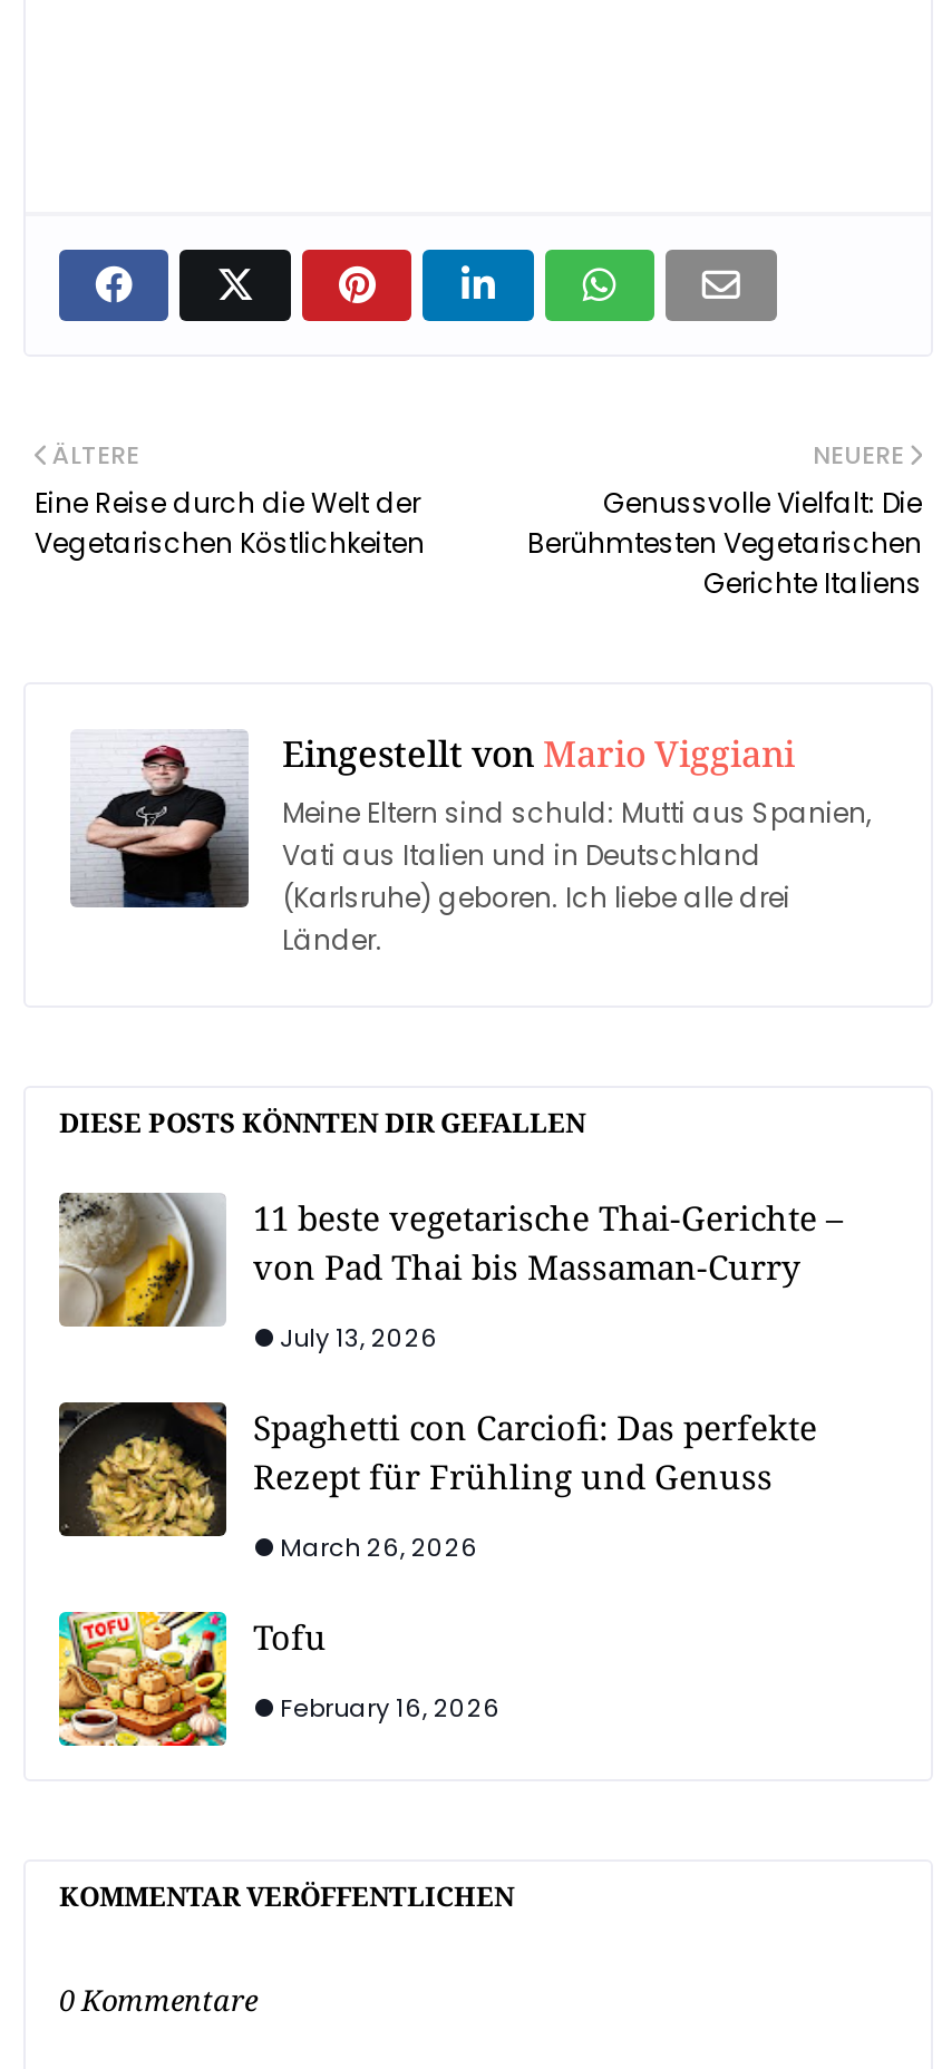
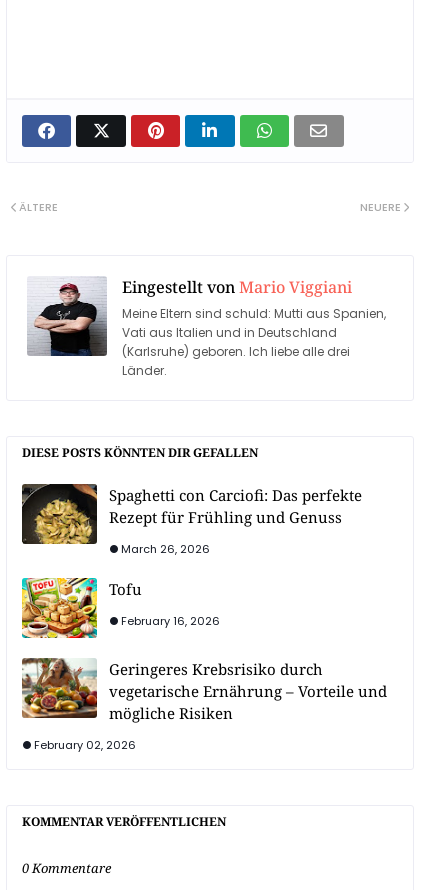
- Eine Reise durch die Welt der
- Vegetarischen Köstlichkeiten

- Genussvolle Vielfalt: Die
- Berühmtesten Vegetarischen
- Gerichte Italiens

moved up: [image] | Eingestellt von Mario Viggiani | Meine Eltern sind schuld: Mutti aus Spanien, | Vati aus Italien und in Deutschland | (Karlsruhe) geboren. Ich liebe alle drei | Länder. | DIESE POSTS KÖNNTEN DIR GEFALLEN

- [image]
- 11 beste vegetarische Thai-Gerichte –
- von Pad Thai bis Massaman-Curry
- July 13, 2026

moved up: [image] | Spaghetti con Carciofi: Das perfekte | Rezept für Frühling und Genuss | March 26, 2026 | Tofu | February 16, 2026

+ [image]
+ Geringeres Krebsrisiko durch
+ vegetarische Ernährung – Vorteile und
+ mögliche Risiken
+ February 02, 2026
